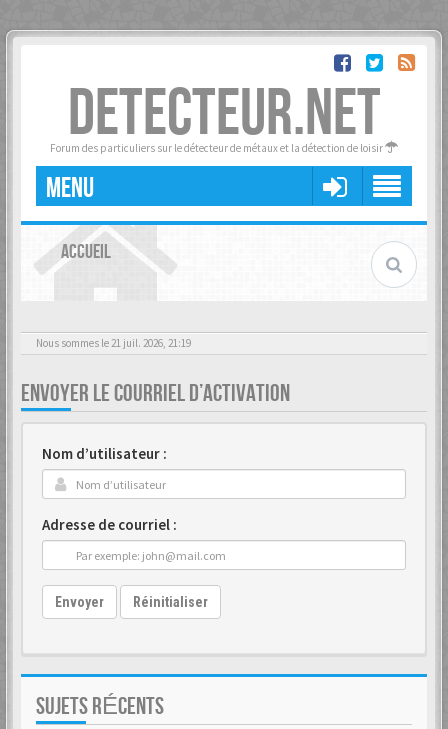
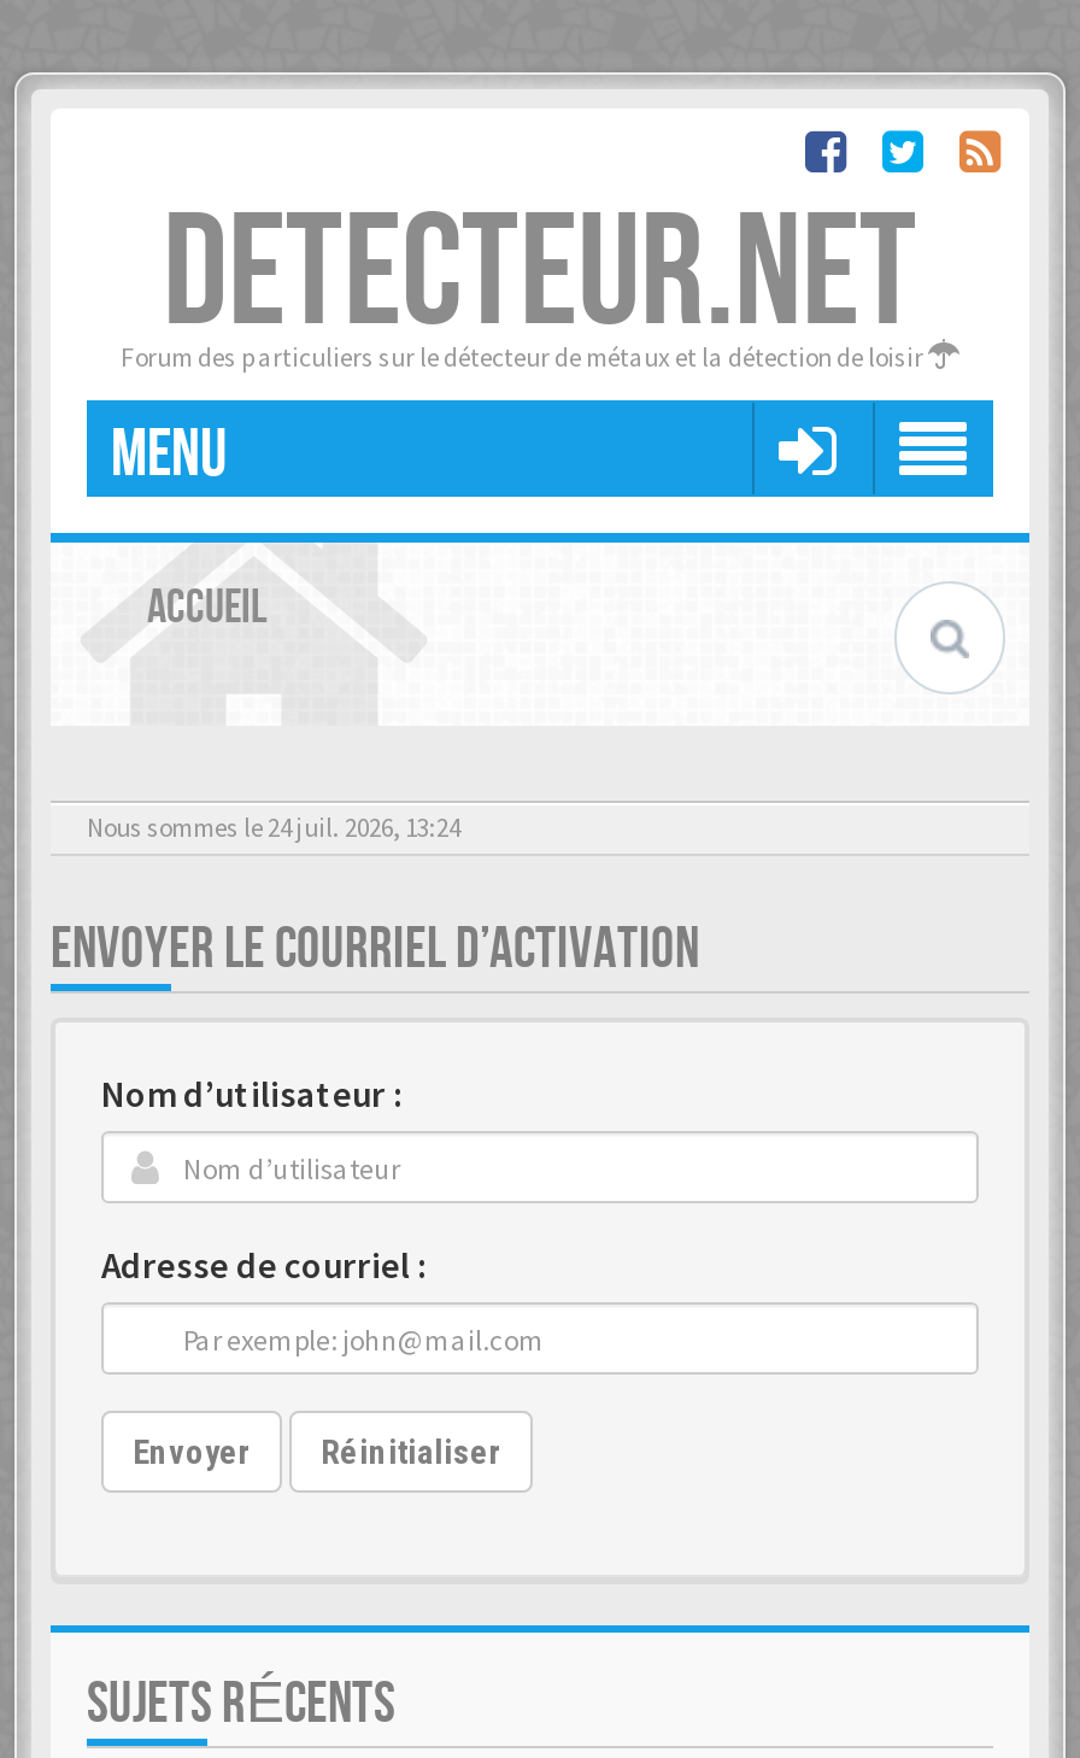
- Nous sommes le 21 juil. 2026, 21:19
+ Nous sommes le 24 juil. 2026, 13:24
